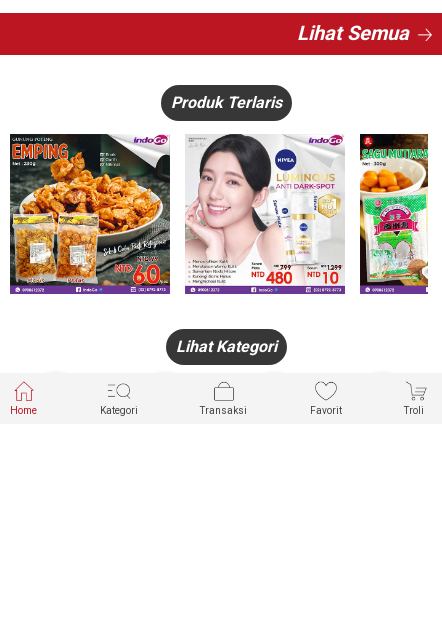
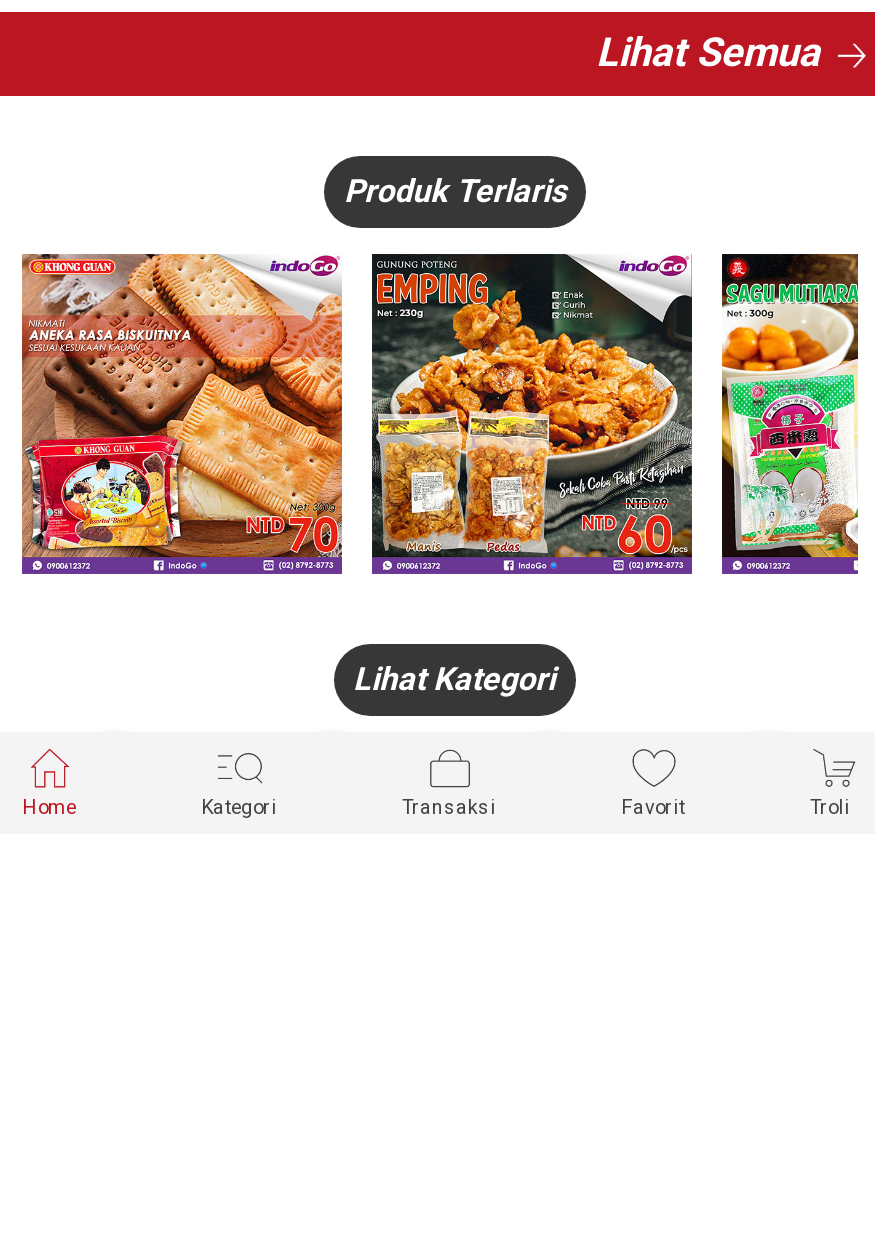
- [image]
+ [image]

- [image]
+ [image]
